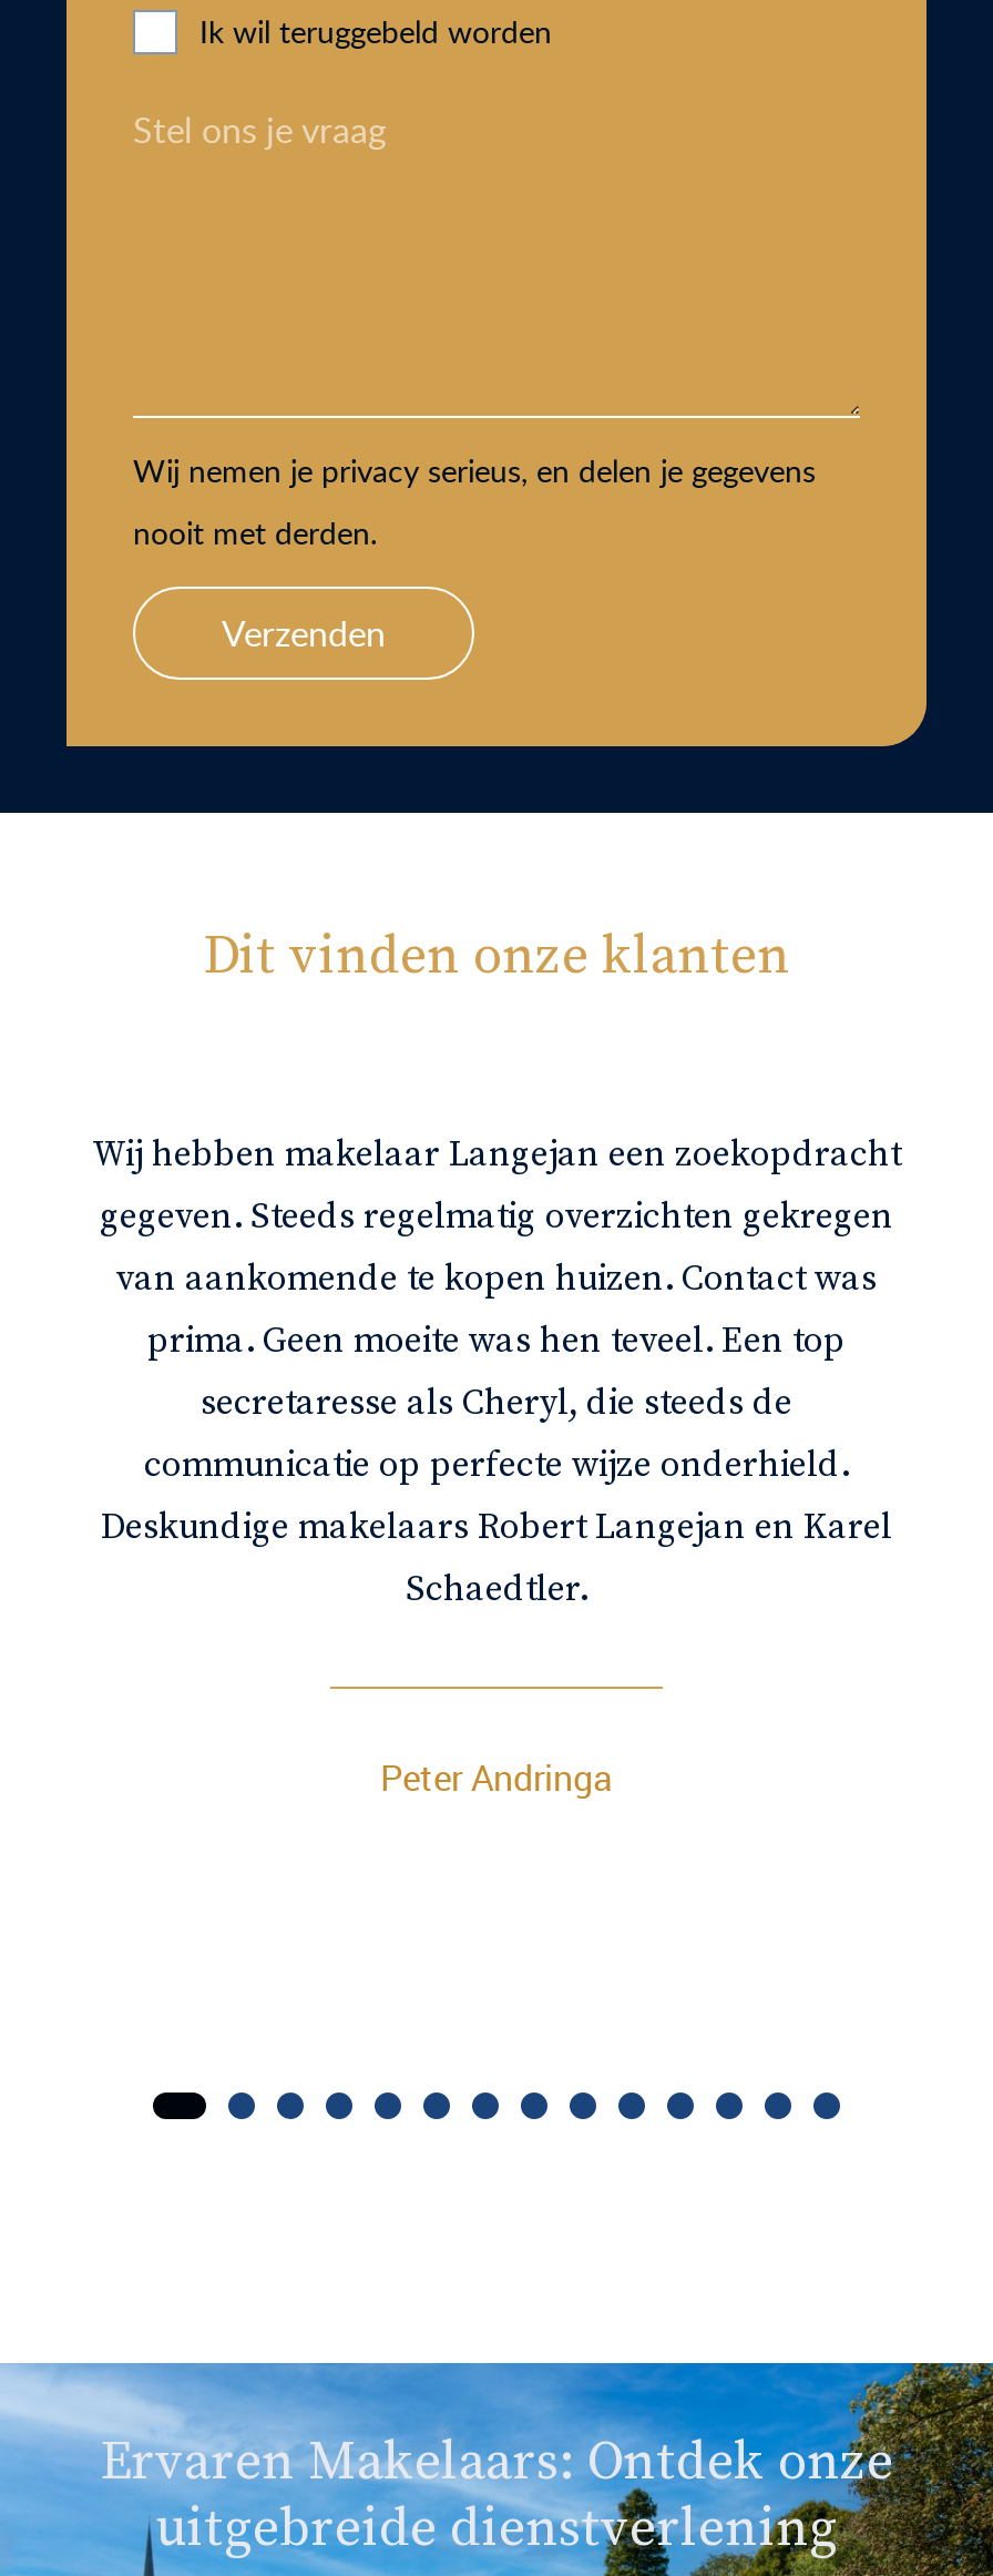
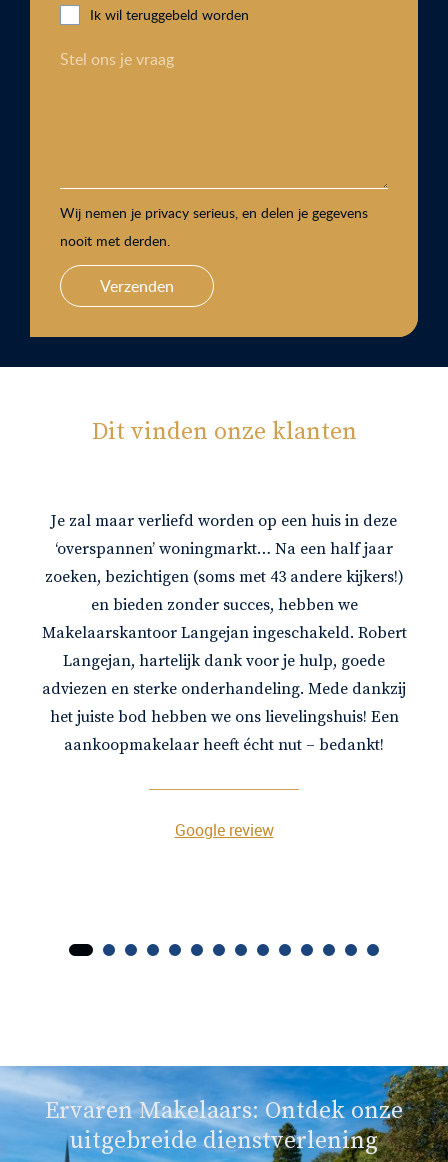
- Wij hebben makelaar Langejan een zoekopdracht
- gegeven. Steeds regelmatig overzichten gekregen
- van aankomende te kopen huizen. Contact was
- prima. Geen moeite was hen teveel. Een top
- secretaresse als Cheryl, die steeds de
- communicatie op perfecte wijze onderhield.
- Deskundige makelaars Robert Langejan en Karel
- Schaedtler.
+ Je zal maar verliefd worden op een huis in deze
+ ‘overspannen’ woningmarkt… Na een half jaar
+ zoeken, bezichtigen (soms met 43 andere kijkers!)
+ en bieden zonder succes, hebben we
+ Makelaarskantoor Langejan ingeschakeld. Robert
+ Langejan, hartelijk dank voor je hulp, goede
+ adviezen en sterke onderhandeling. Mede dankzij
+ het juiste bod hebben we ons lievelingshuis! Een
+ aankoopmakelaar heeft écht nut – bedankt!

- Peter Andringa
+ Google review
